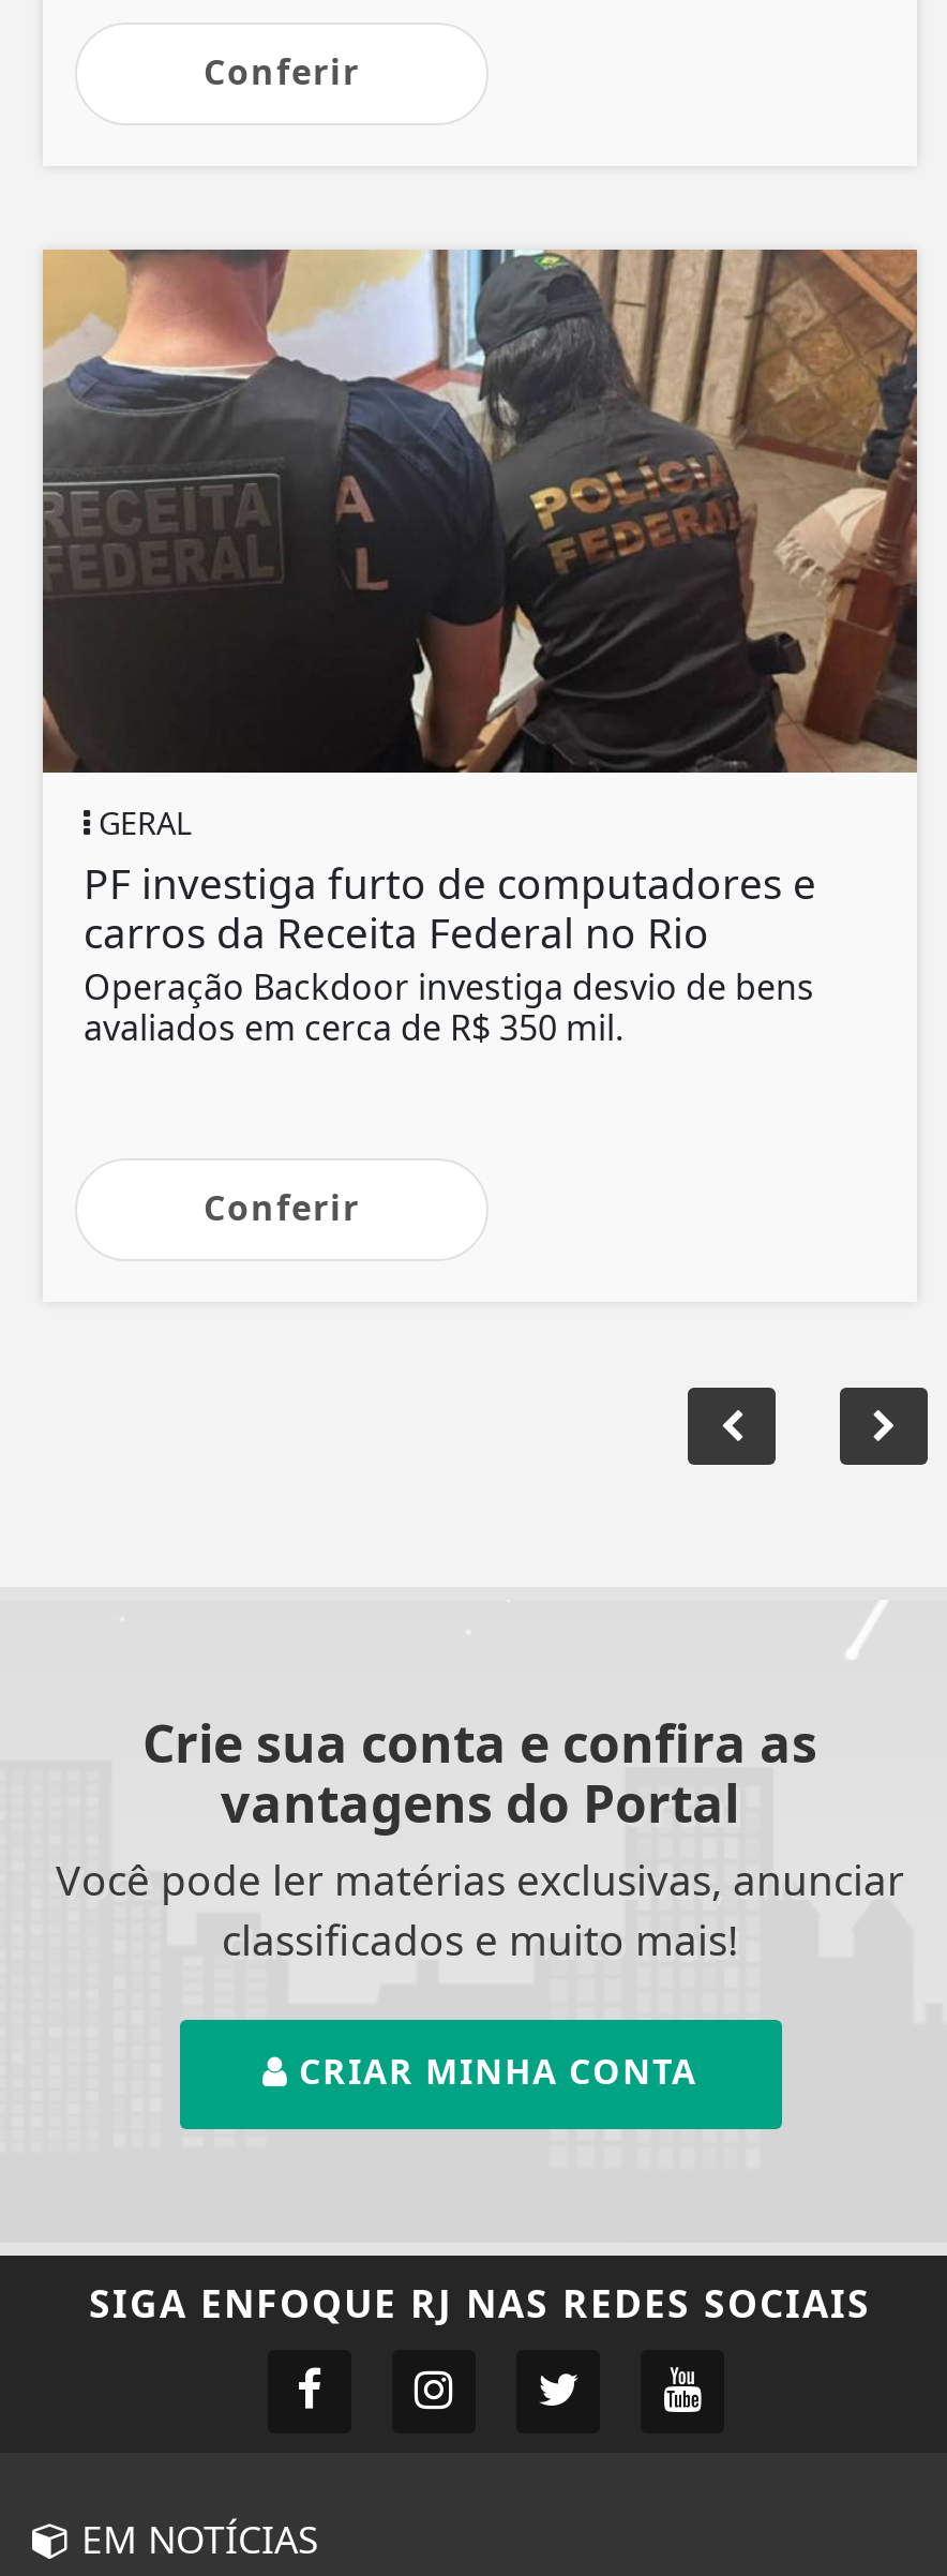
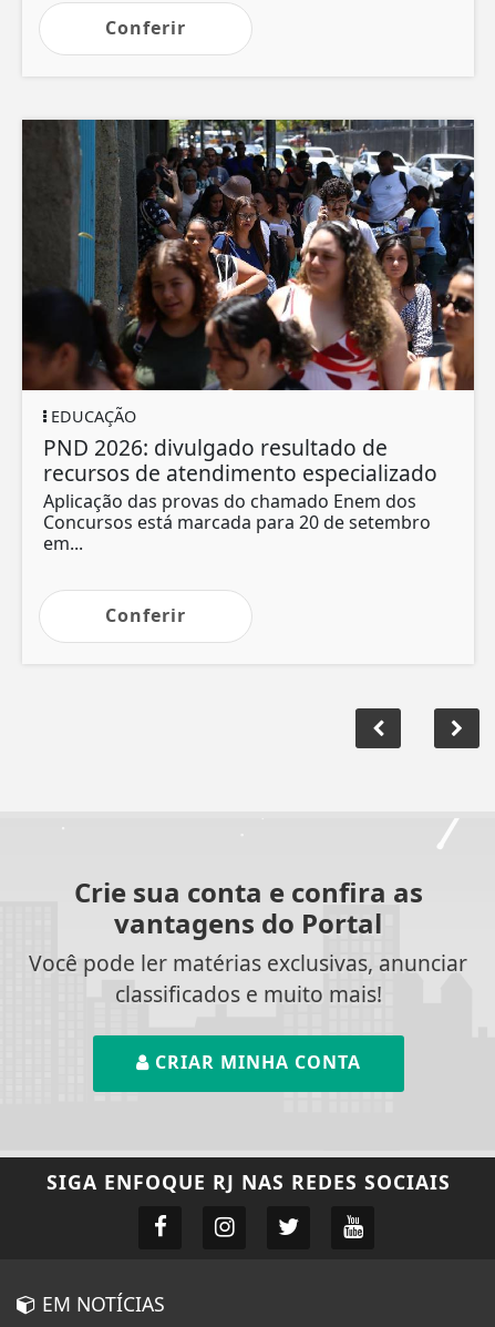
- [image]
- GERAL
- PF investiga furto de computadores e
- carros da Receita Federal no Rio
- Operação Backdoor investiga desvio de bens
- avaliados em cerca de R$ 350 mil.
+ [image]
+ EDUCAÇÃO
+ PND 2026: divulgado resultado de
+ recursos de atendimento especializado
+ Aplicação das provas do chamado Enem dos
+ Concursos está marcada para 20 de setembro
+ em...
